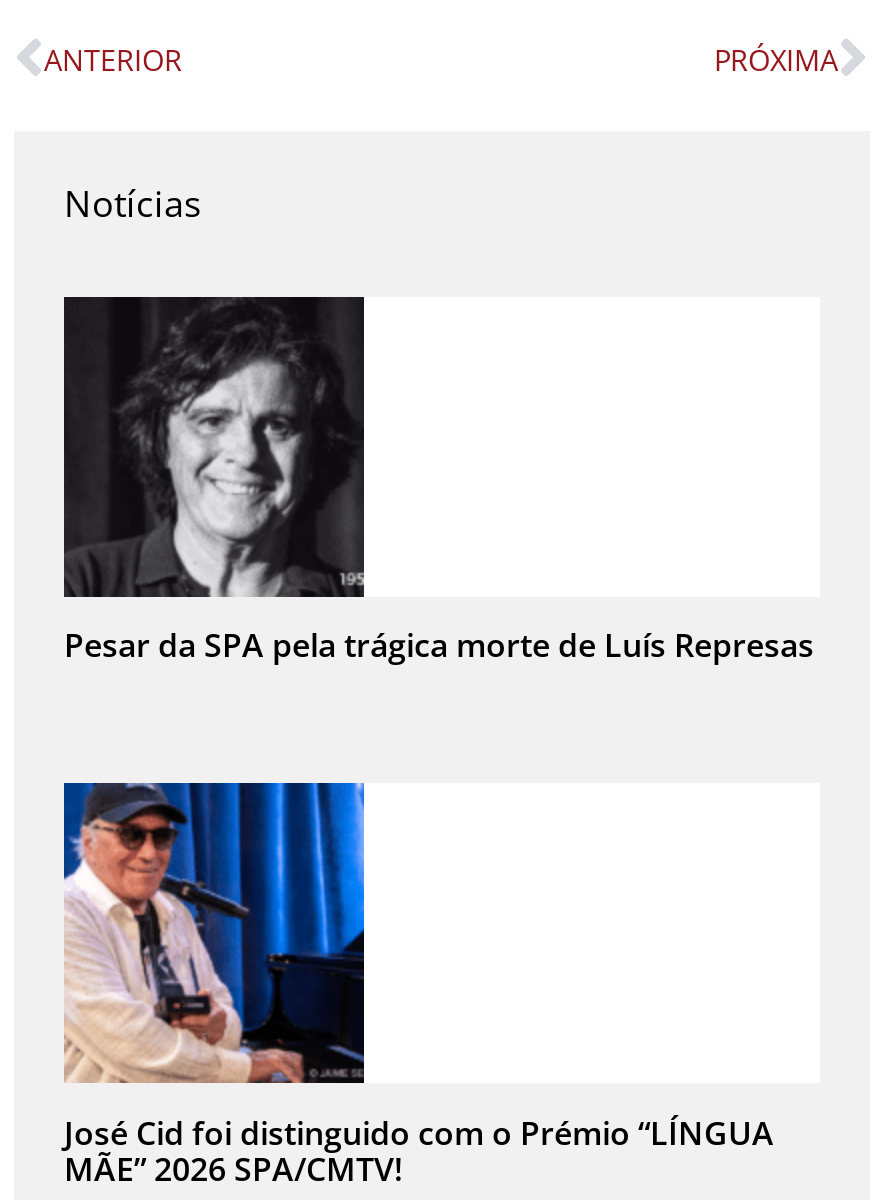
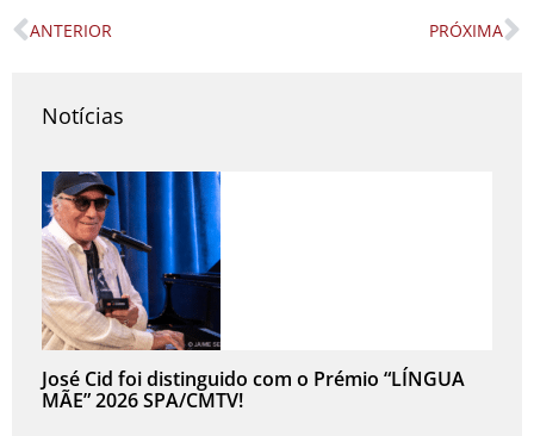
- [image]
- Pesar da SPA pela trágica morte de Luís Represas
